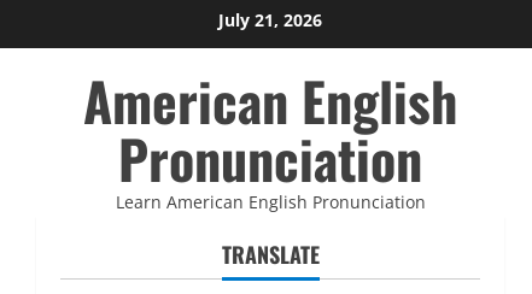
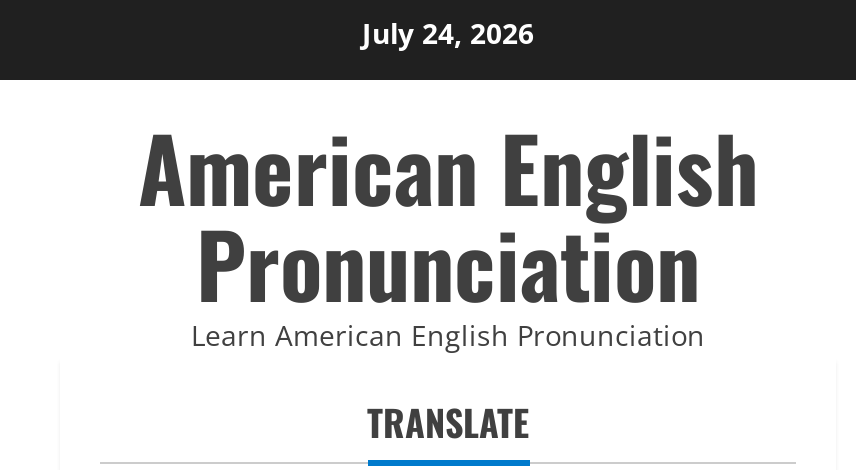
- July 21, 2026
+ July 24, 2026
